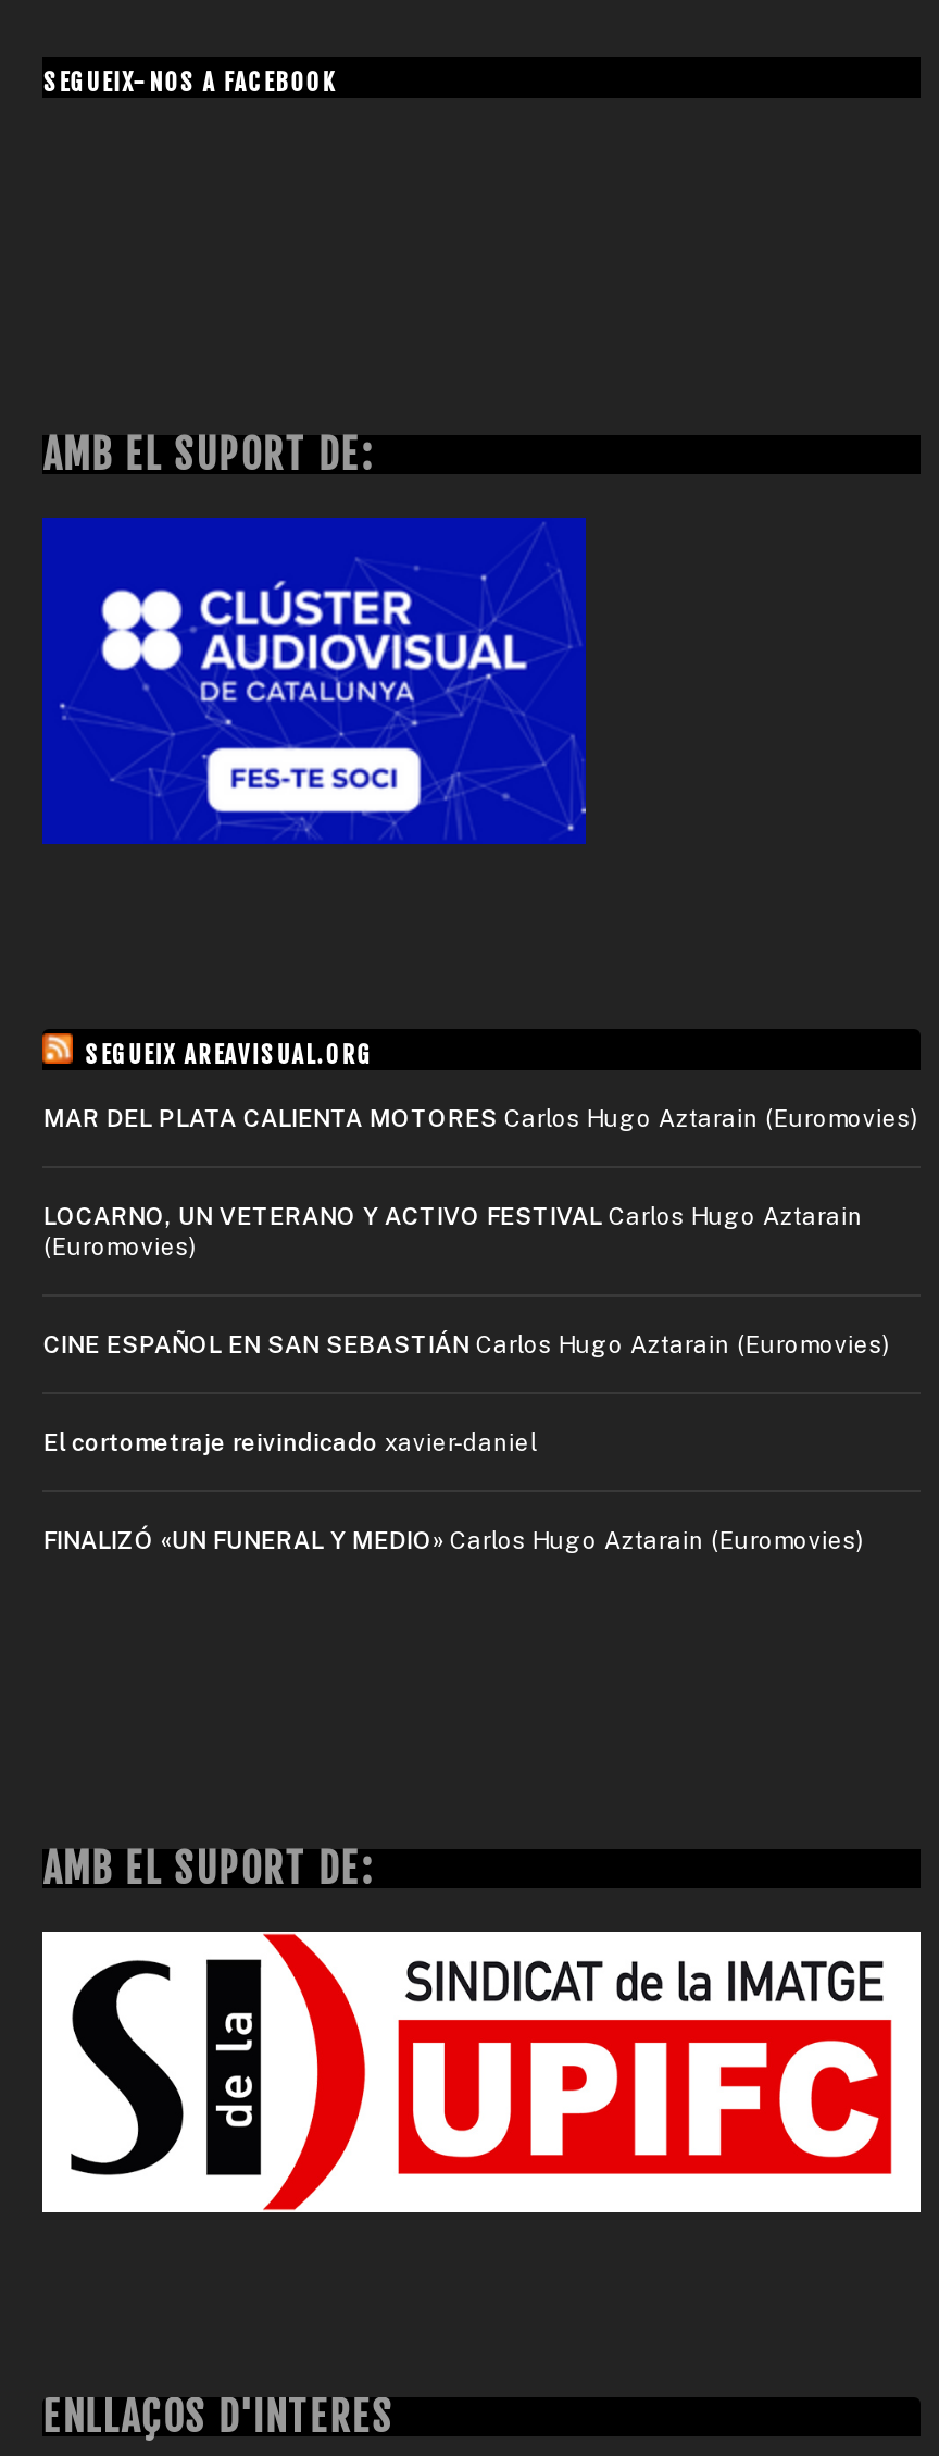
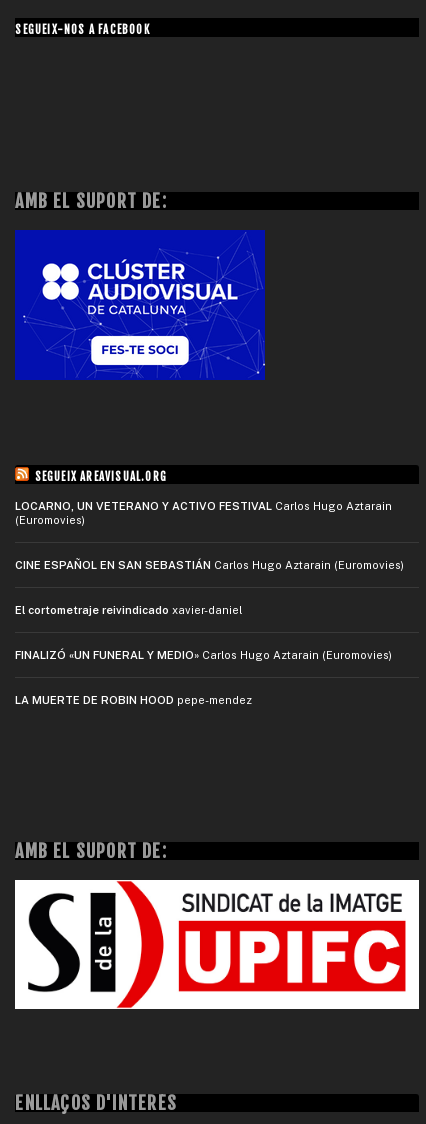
- MAR DEL PLATA CALIENTA MOTORES Carlos Hugo Aztarain (Euromovies)

moved up: LOCARNO, UN VETERANO Y ACTIVO FESTIVAL Carlos Hugo Aztarain | (Euromovies) | CINE ESPAÑOL EN SAN SEBASTIÁN Carlos Hugo Aztarain (Euromovies) | El cortometraje reivindicado xavier-daniel | FINALIZÓ «UN FUNERAL Y MEDIO» Carlos Hugo Aztarain (Euromovies)

+ LA MUERTE DE ROBIN HOOD pepe-mendez
